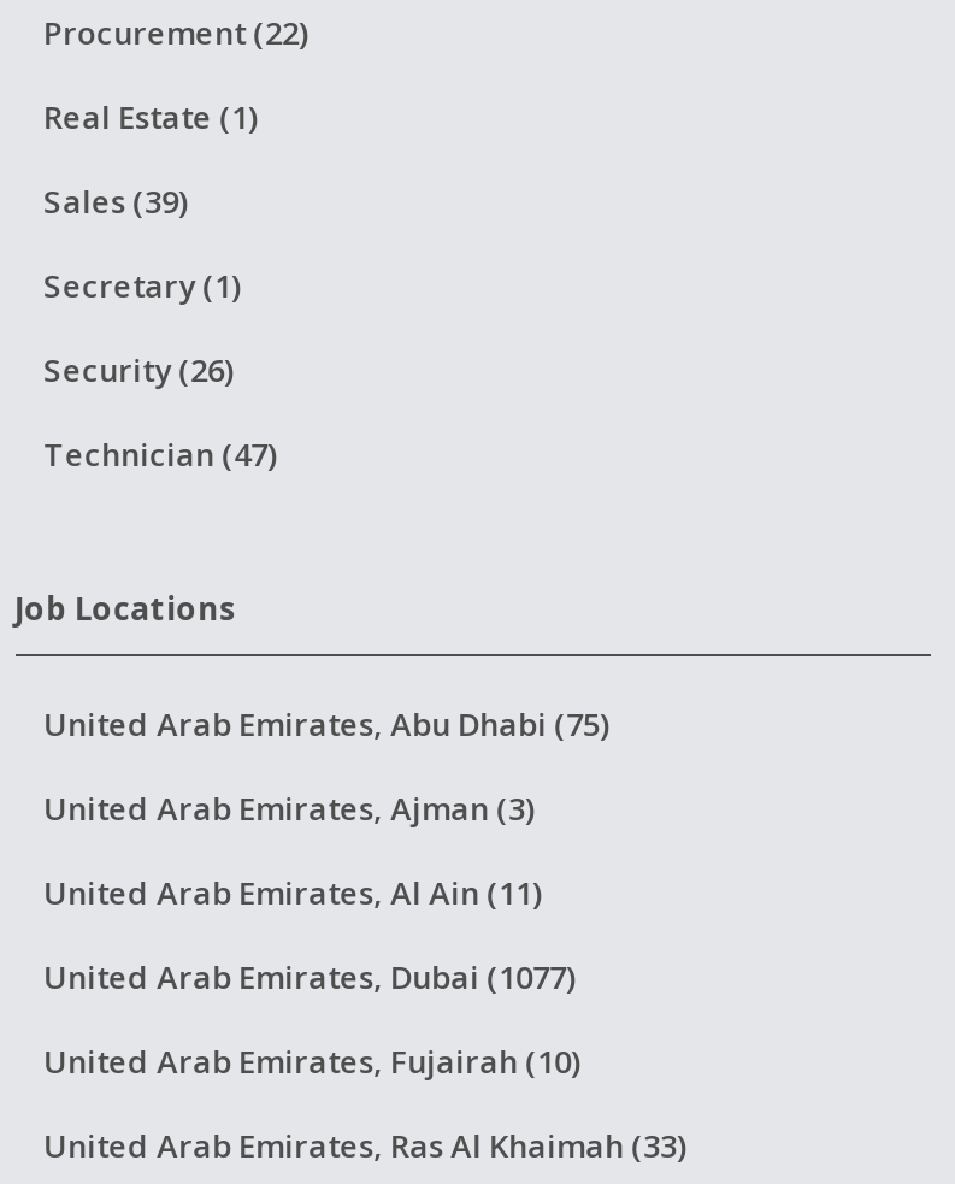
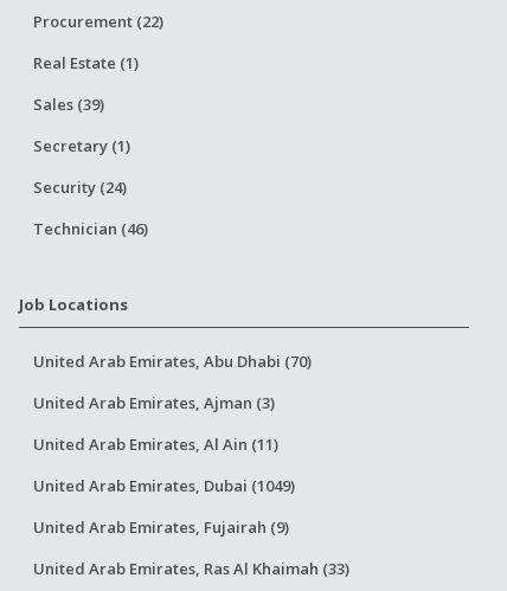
- Security (26)
+ Security (24)

- Technician (47)
+ Technician (46)

- United Arab Emirates, Abu Dhabi (75)
+ United Arab Emirates, Abu Dhabi (70)

- United Arab Emirates, Dubai (1077)
+ United Arab Emirates, Dubai (1049)

- United Arab Emirates, Fujairah (10)
+ United Arab Emirates, Fujairah (9)
